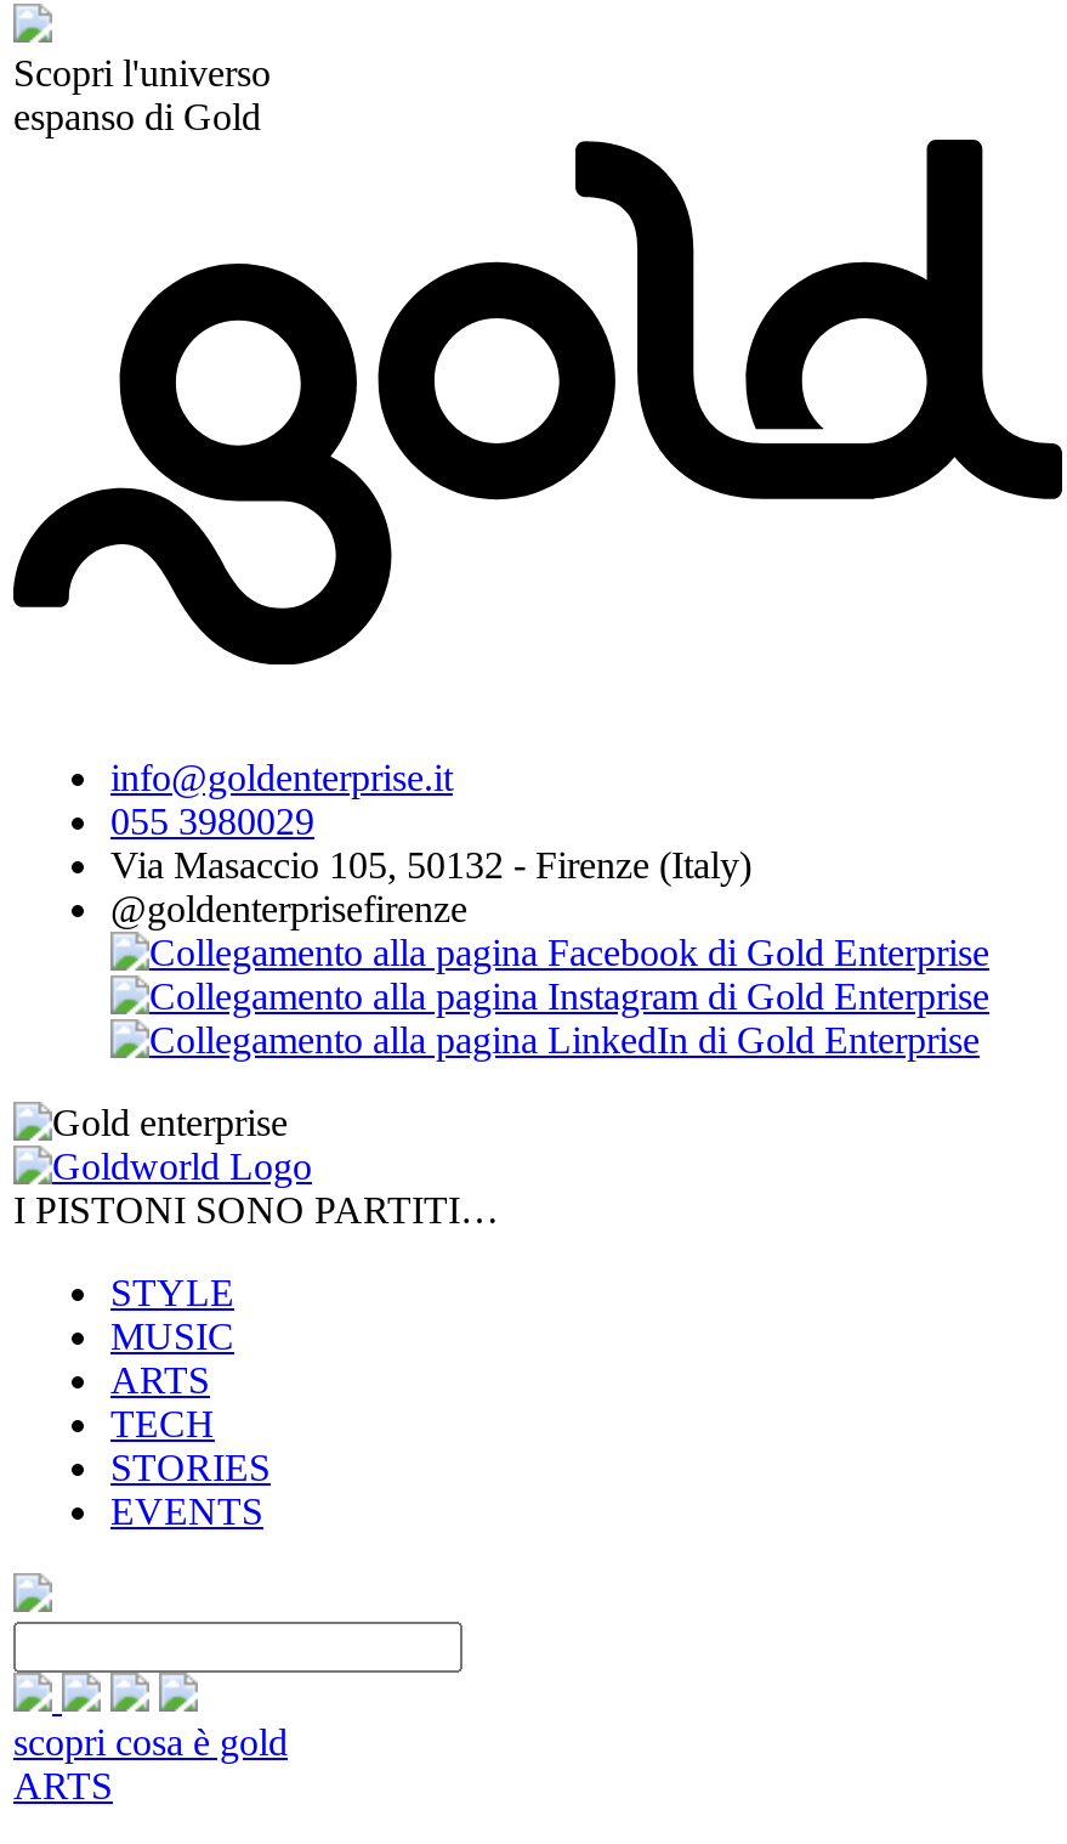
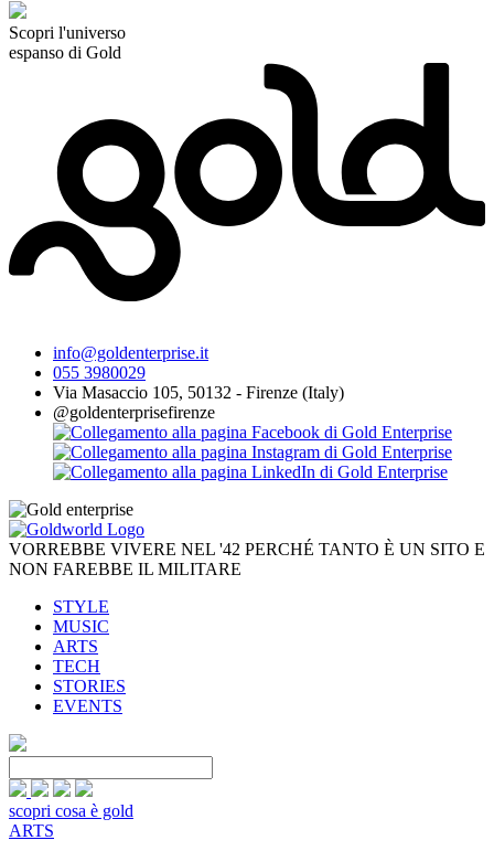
- I PISTONI SONO PARTITI…
+ VORREBBE VIVERE NEL '42 PERCHÉ TANTO È UN SITO E
+ NON FAREBBE IL MILITARE
